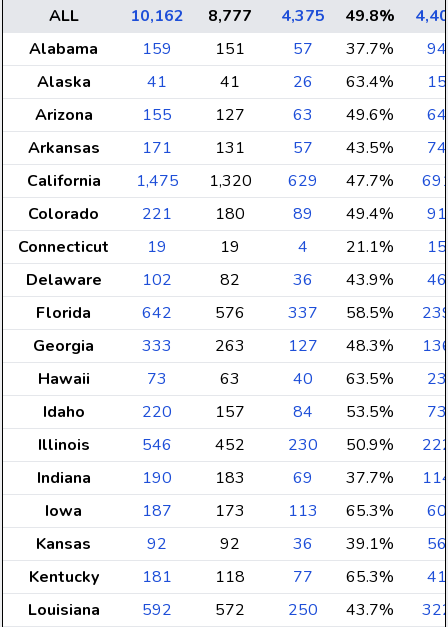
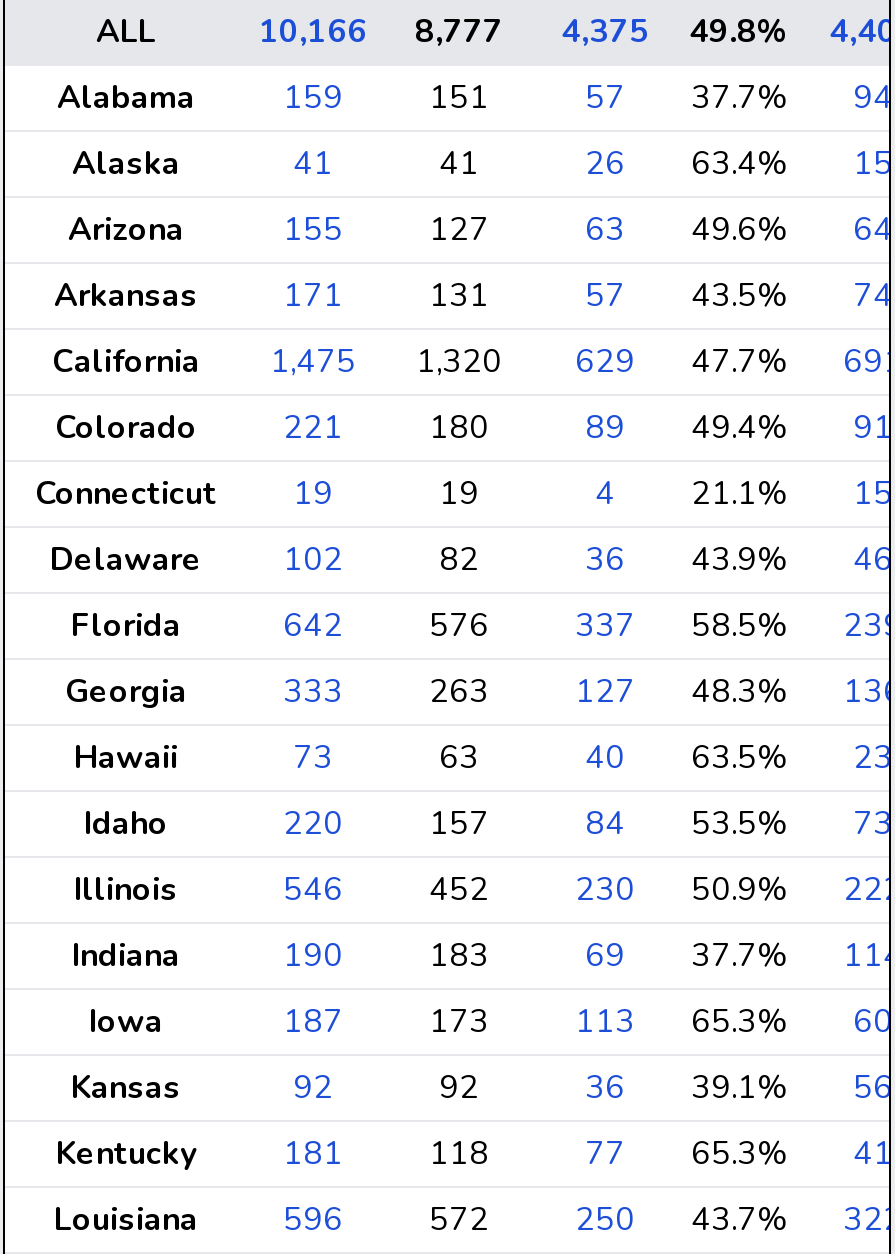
- 10,162
+ 10,166

- 592
+ 596
